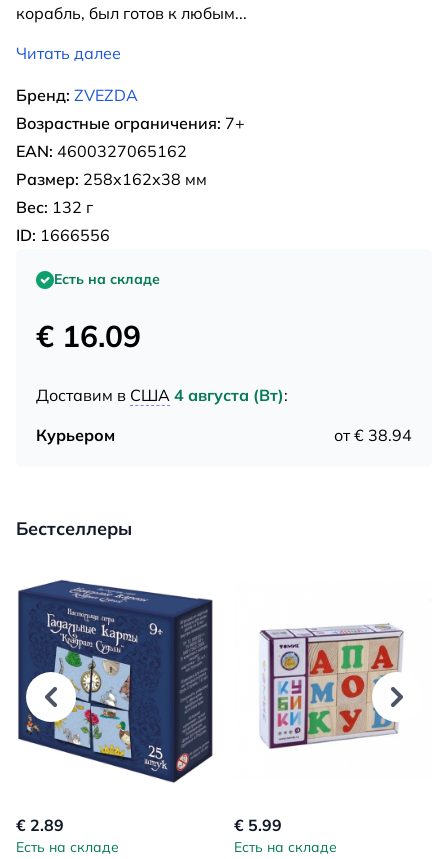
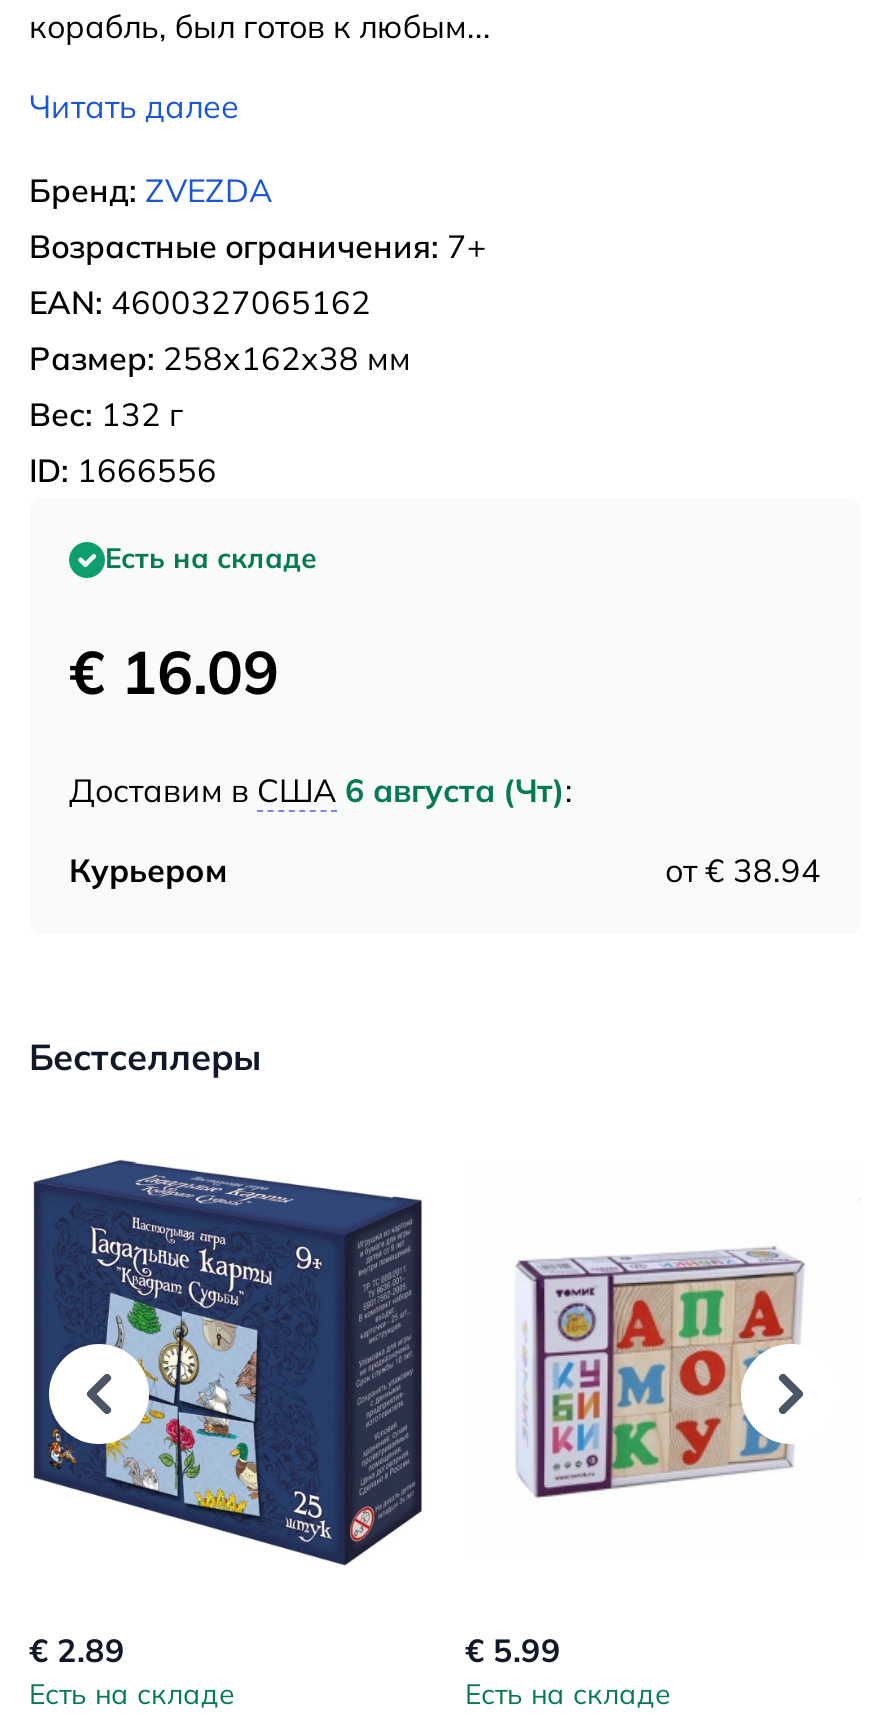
- Доставим в США 4 августа (Вт):
+ Доставим в США 6 августа (Чт):
